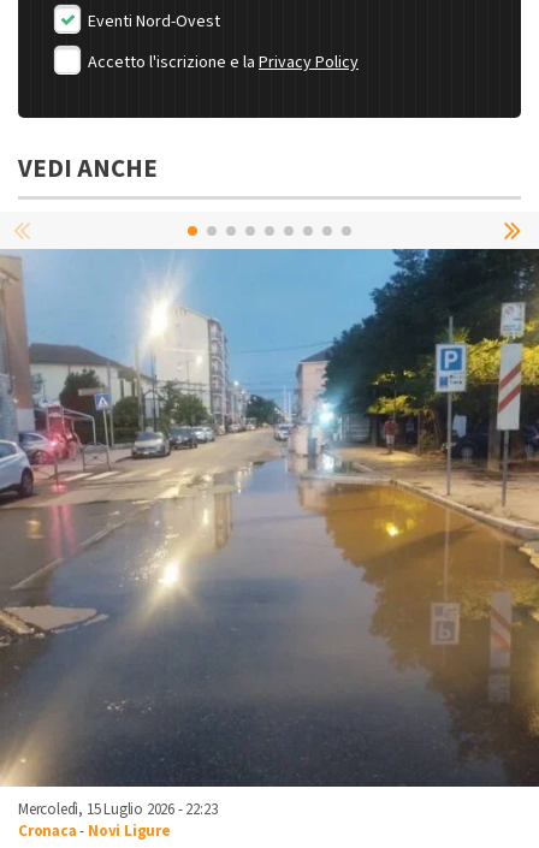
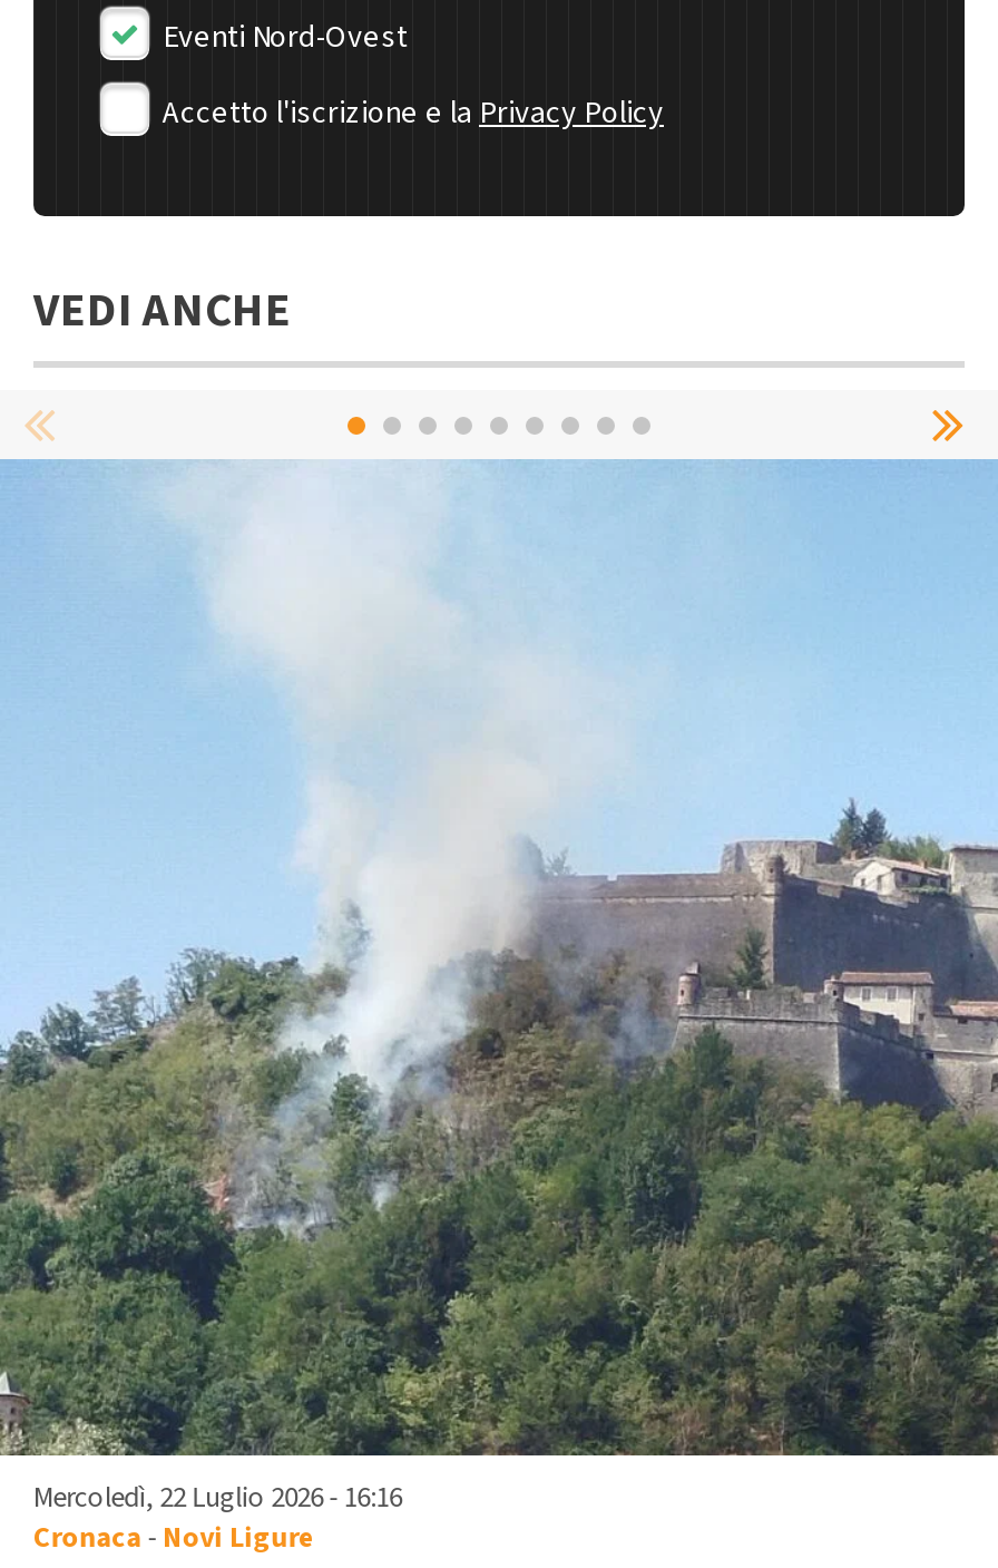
- [image]
- Mercoledì, 15 Luglio 2026 - 22:23
+ [image]
+ Mercoledì, 22 Luglio 2026 - 16:16
